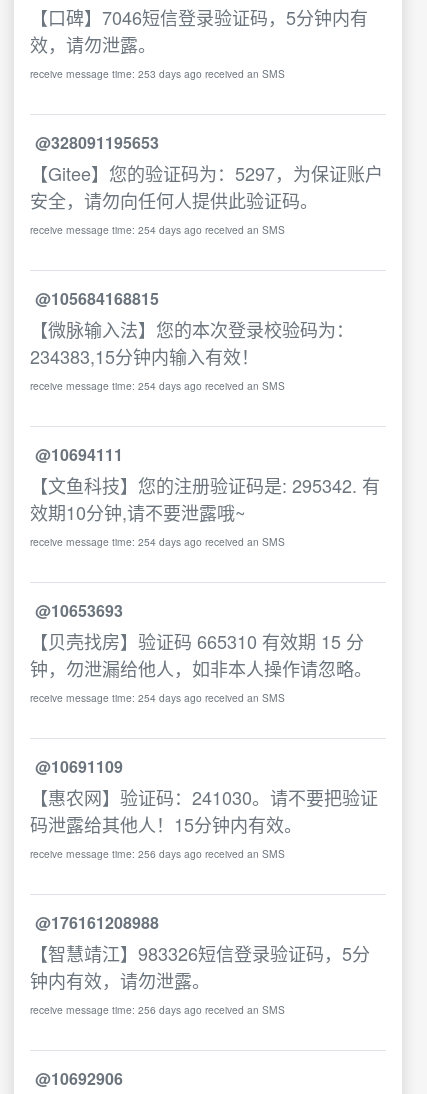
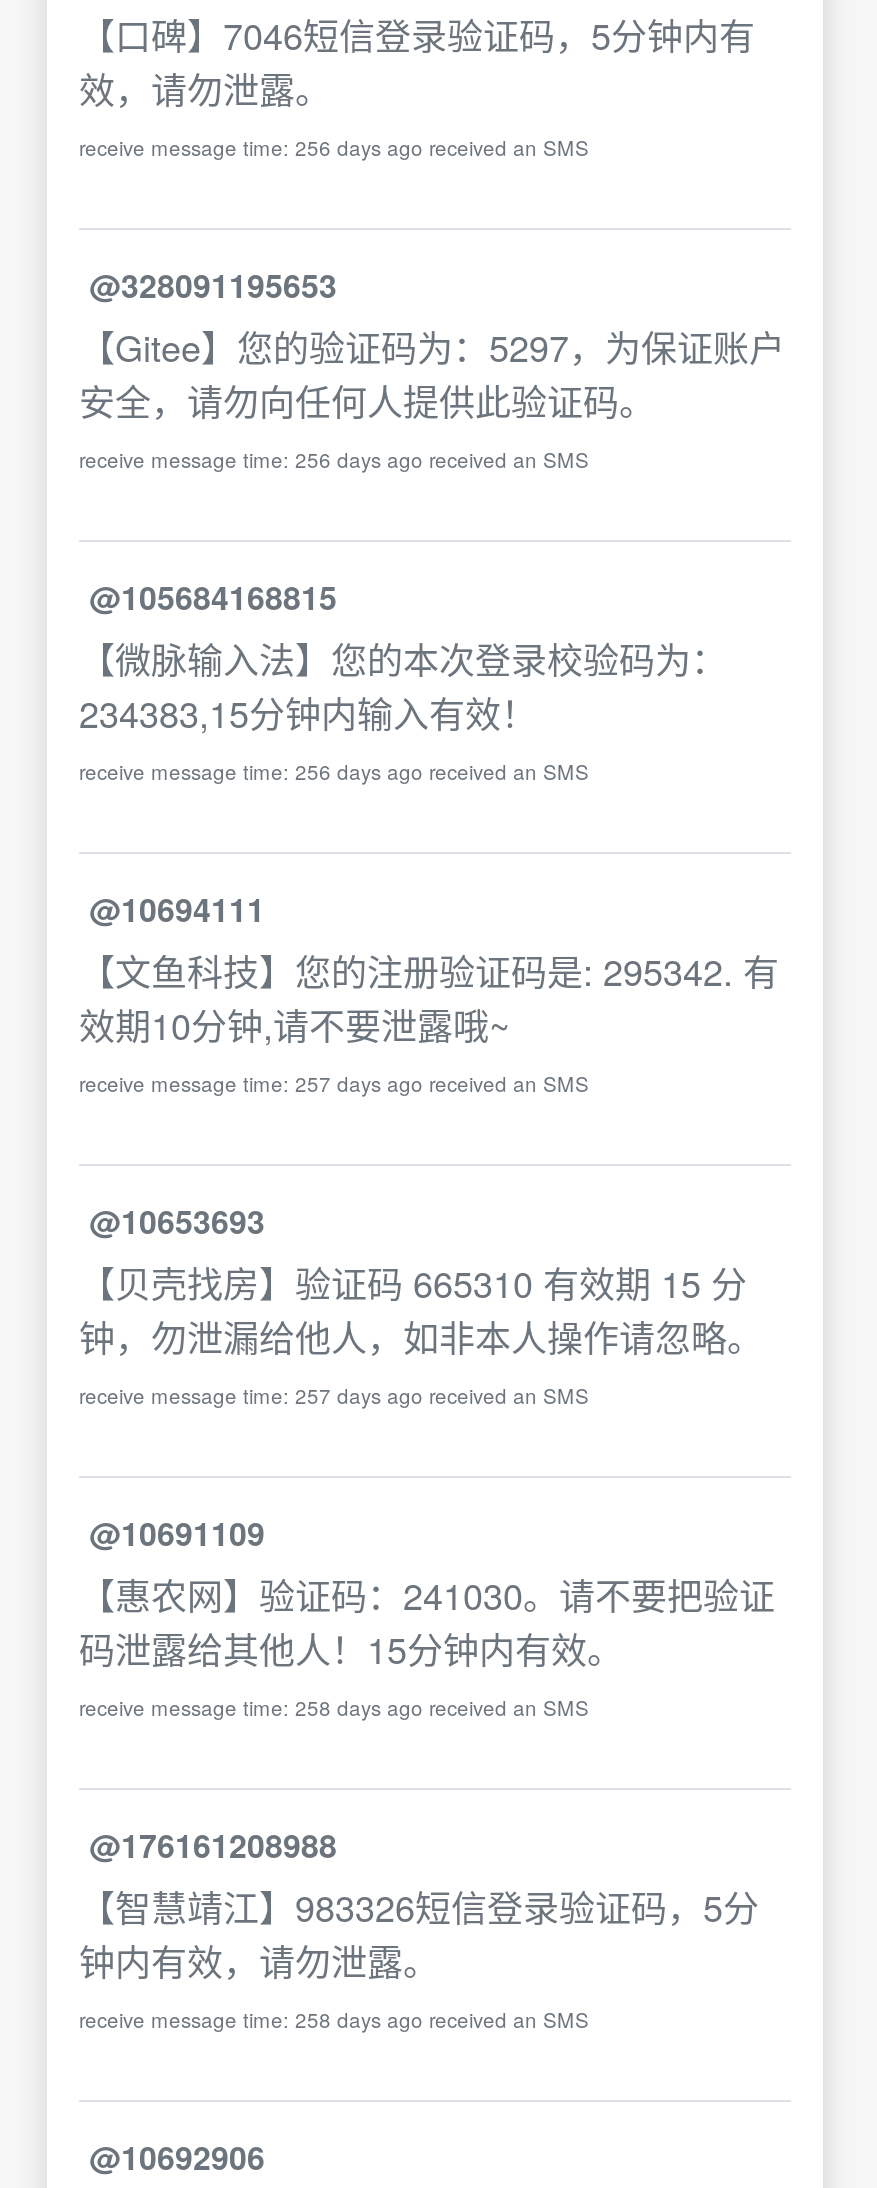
- receive message time: 253 days ago received an SMS
+ receive message time: 256 days ago received an SMS

- receive message time: 254 days ago received an SMS
+ receive message time: 256 days ago received an SMS

- receive message time: 254 days ago received an SMS
+ receive message time: 256 days ago received an SMS

- receive message time: 254 days ago received an SMS
+ receive message time: 257 days ago received an SMS

- receive message time: 254 days ago received an SMS
+ receive message time: 257 days ago received an SMS

- receive message time: 256 days ago received an SMS
+ receive message time: 258 days ago received an SMS

- receive message time: 256 days ago received an SMS
+ receive message time: 258 days ago received an SMS
